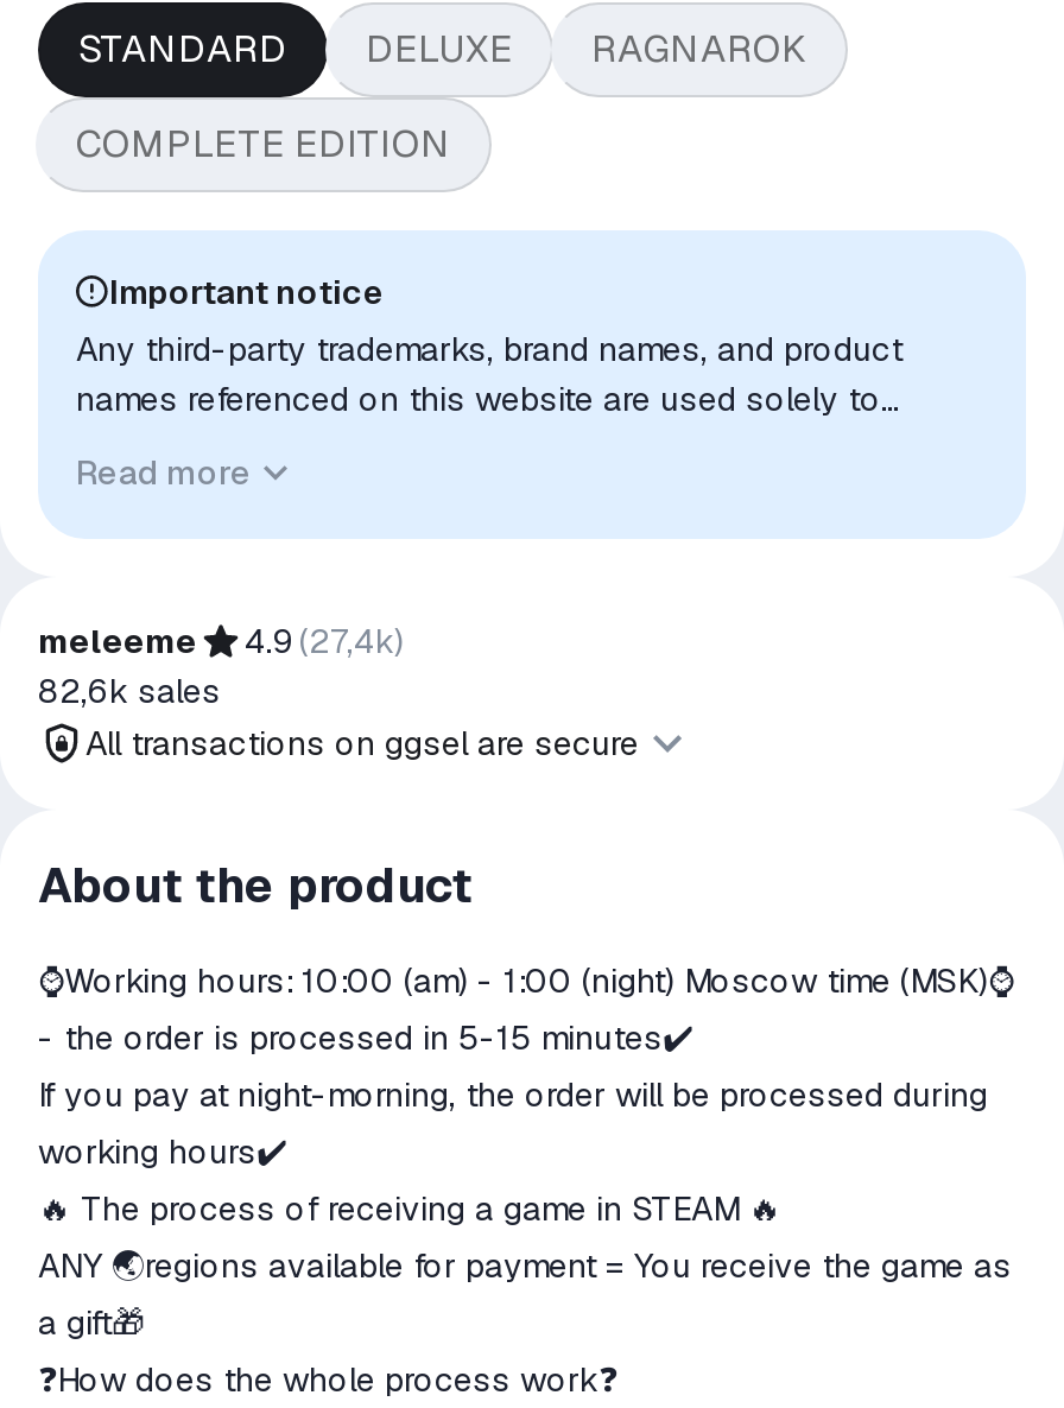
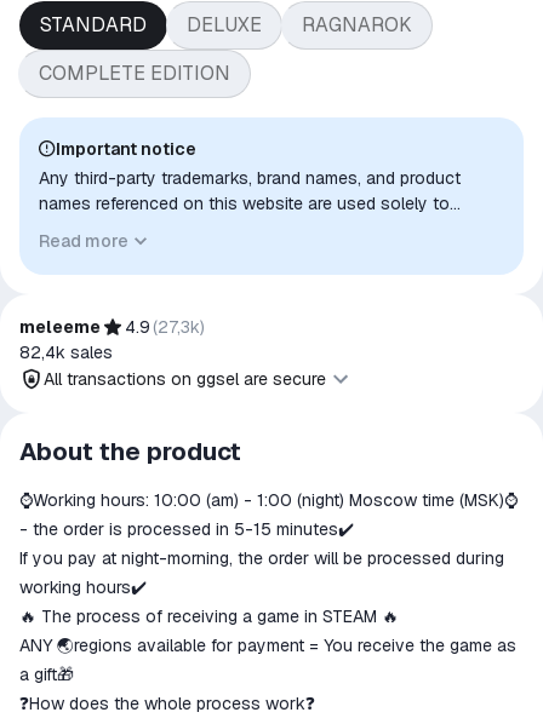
- 4.9 (27,4k)
- 82,6k sales
+ 4.9 (27,3k)
+ 82,4k sales
